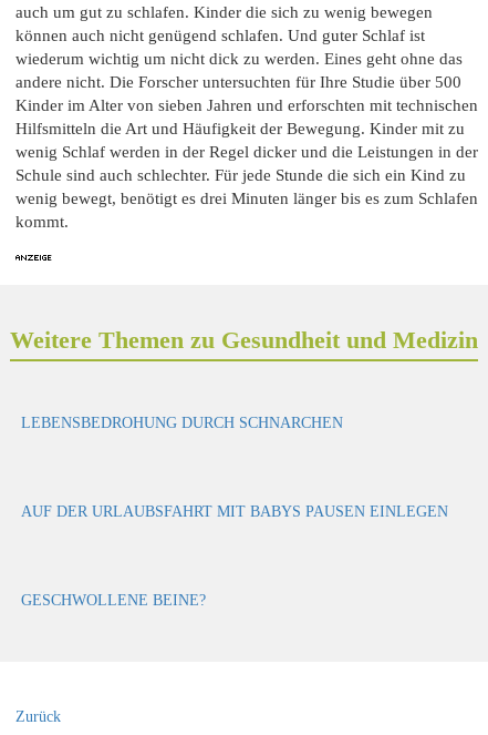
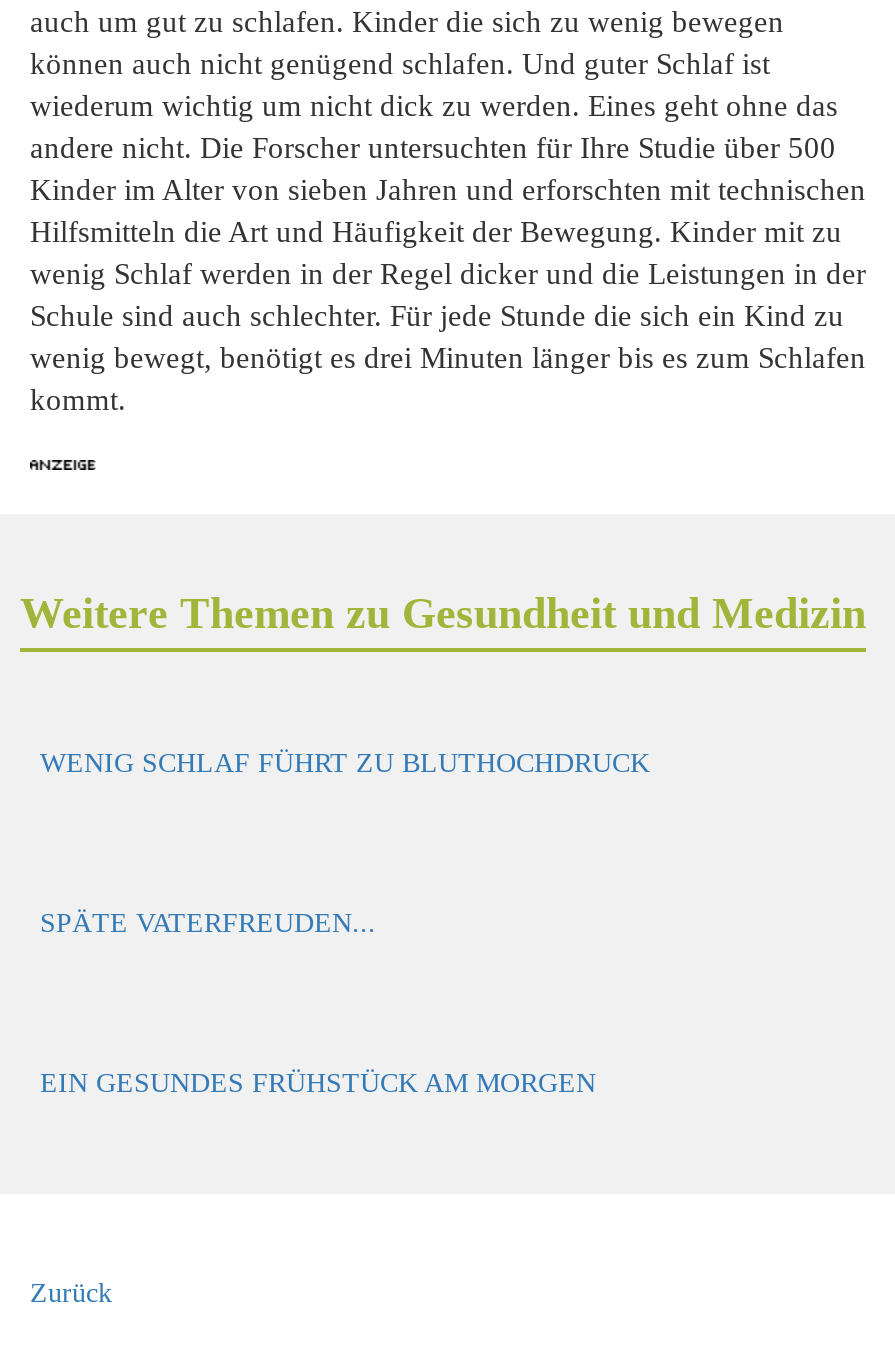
- LEBENSBEDROHUNG DURCH SCHNARCHEN
+ WENIG SCHLAF FÜHRT ZU BLUTHOCHDRUCK

- AUF DER URLAUBSFAHRT MIT BABYS PAUSEN EINLEGEN
+ SPÄTE VATERFREUDEN...

- GESCHWOLLENE BEINE?
+ EIN GESUNDES FRÜHSTÜCK AM MORGEN
